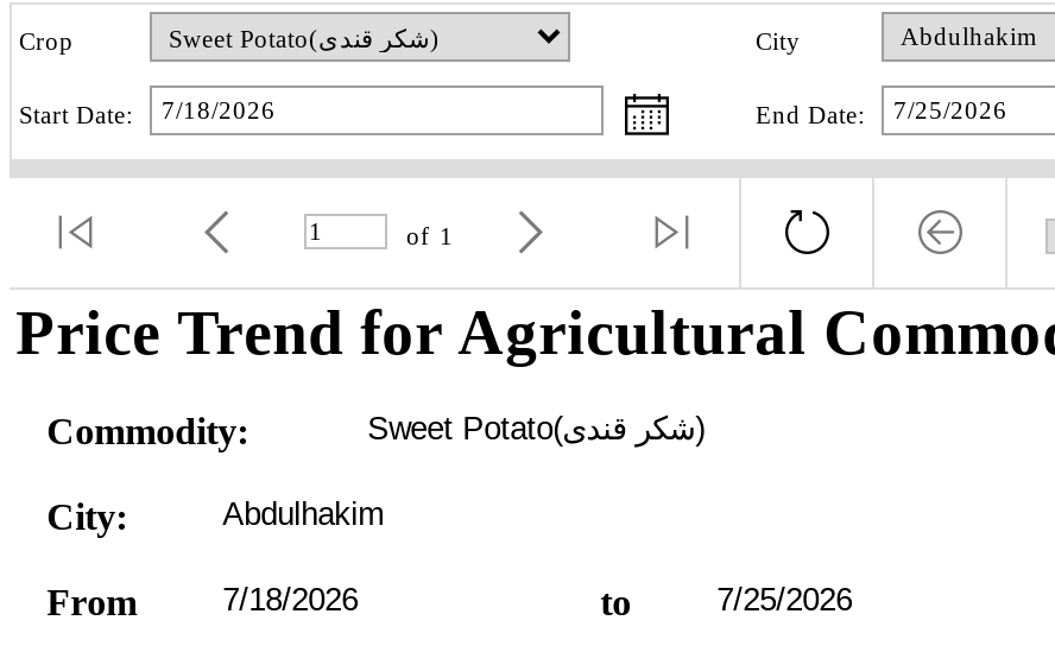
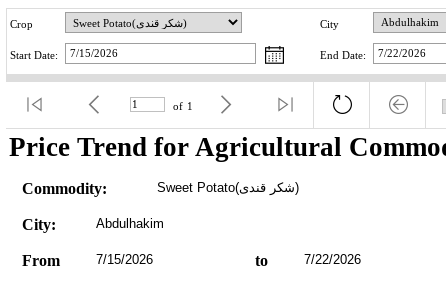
- 7/18/2026
+ 7/15/2026

- 7/25/2026
+ 7/22/2026
